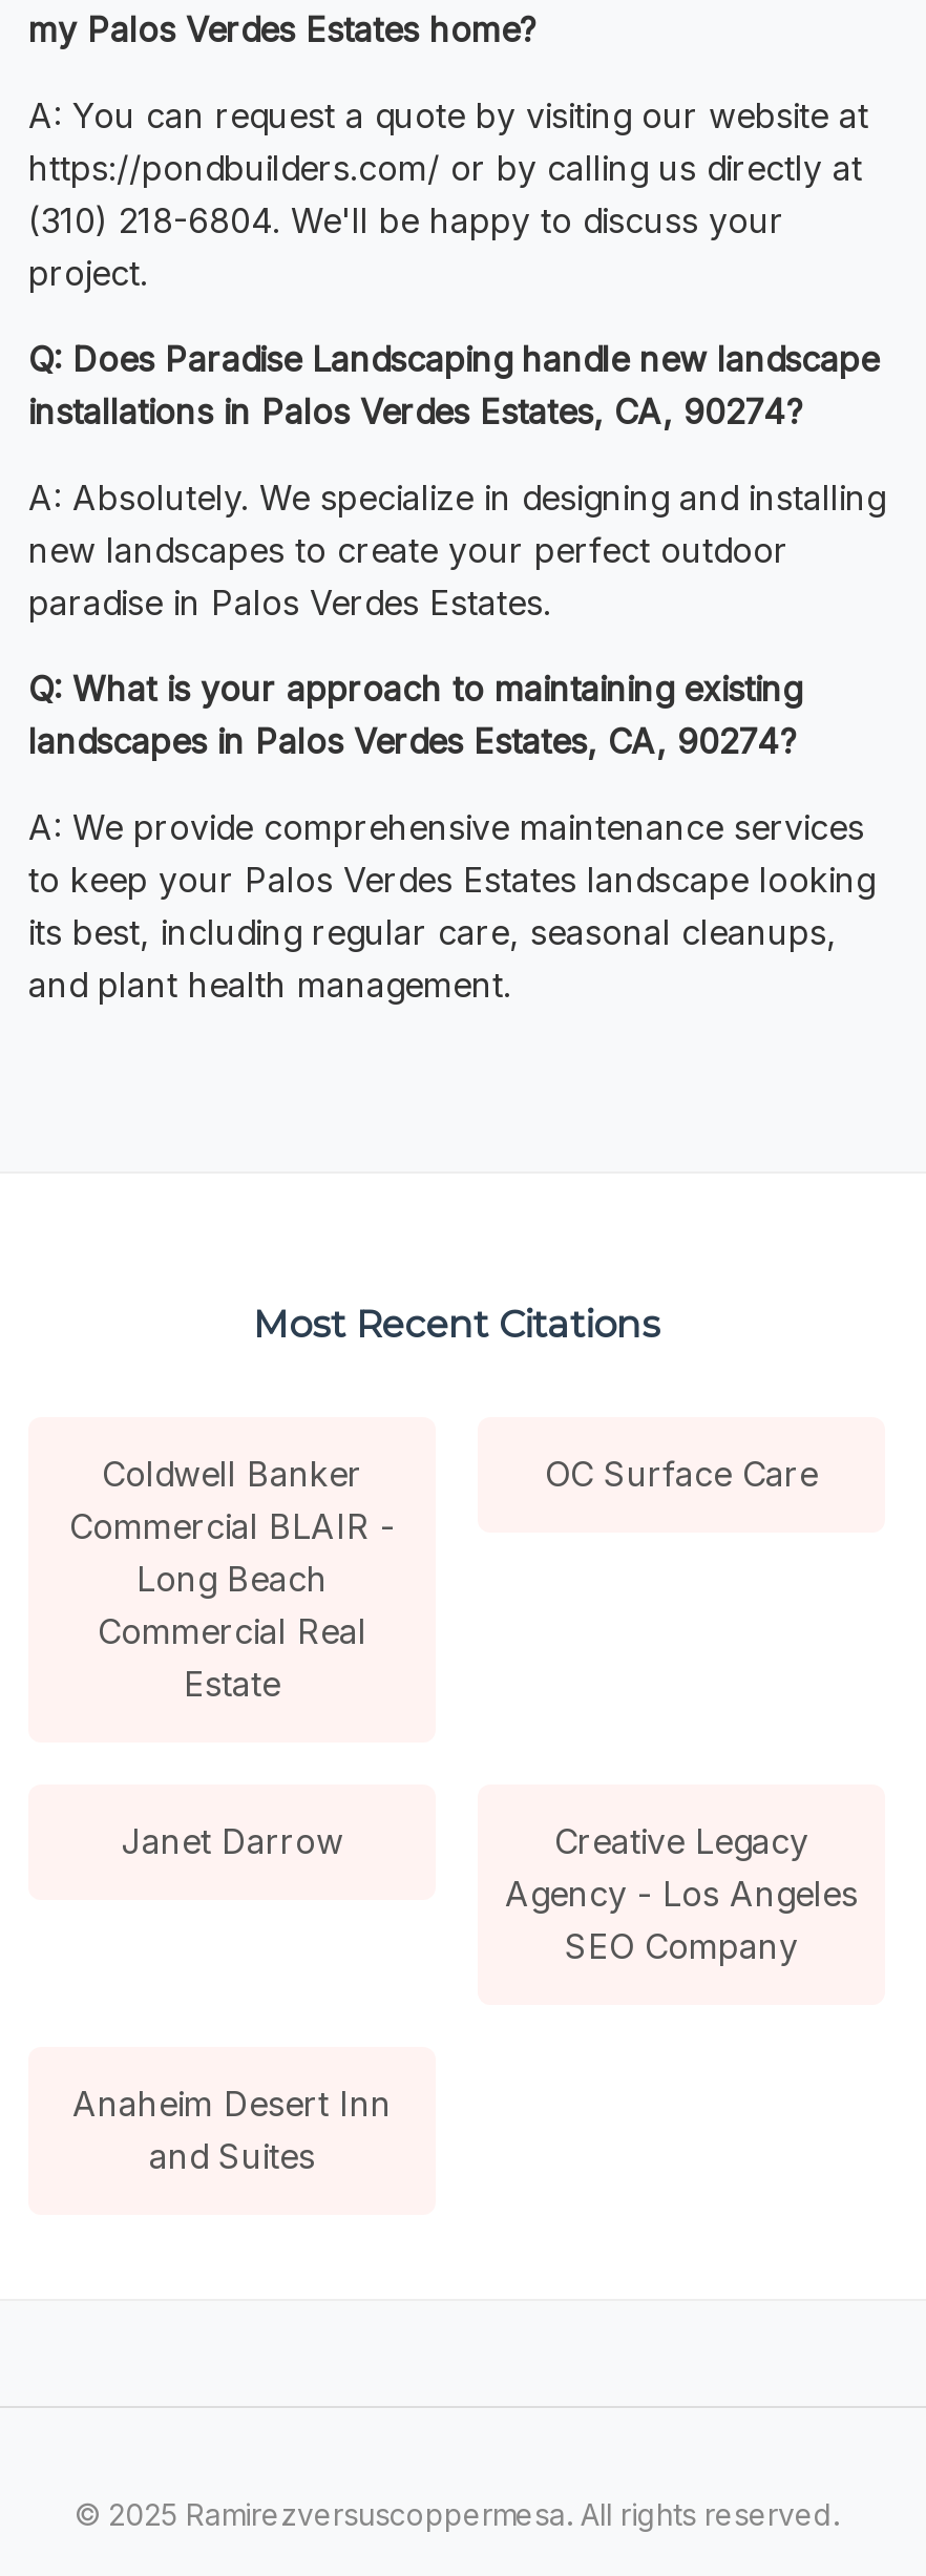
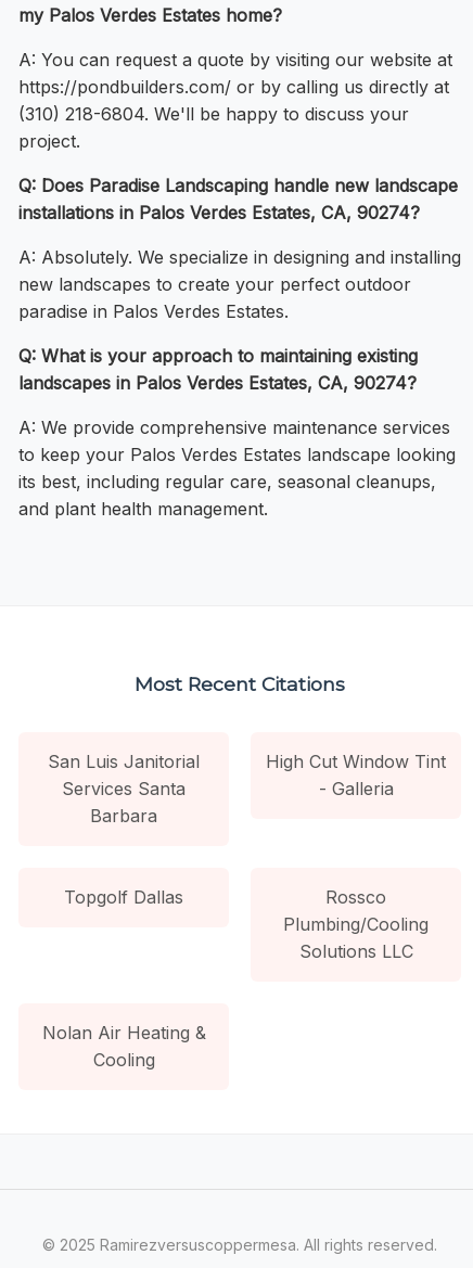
- Coldwell Banker
- Commercial BLAIR -
- Long Beach
- Commercial Real
- Estate
+ San Luis Janitorial
+ Services Santa
+ Barbara

- OC Surface Care
+ High Cut Window Tint
+ - Galleria

- Janet Darrow
- Creative Legacy
- Agency - Los Angeles
- SEO Company
+ Topgolf Dallas
+ Rossco
+ Plumbing/Cooling
+ Solutions LLC

- Anaheim Desert Inn
- and Suites
+ Nolan Air Heating &
+ Cooling
